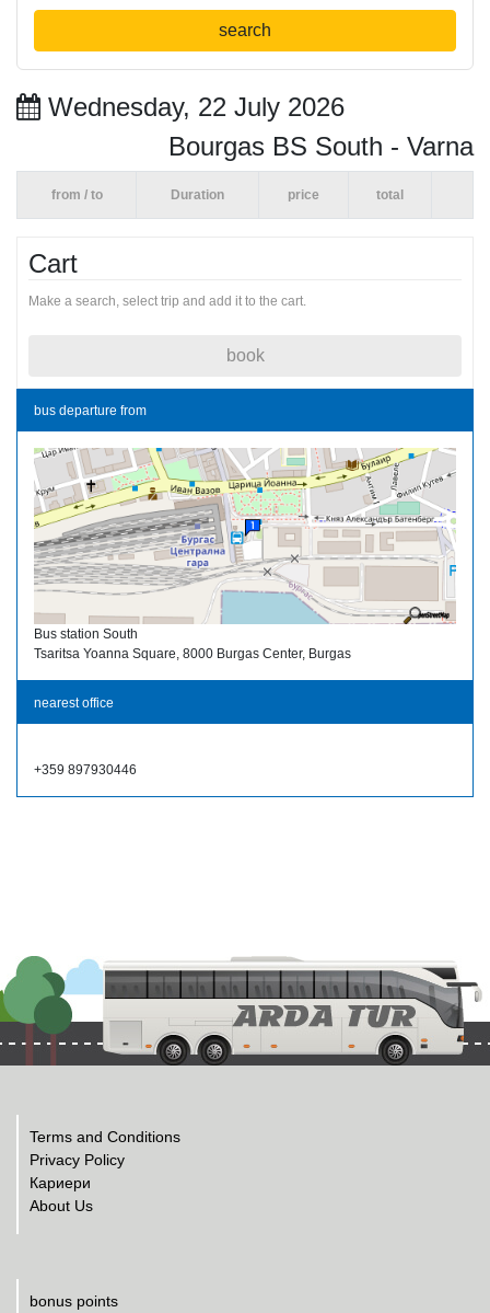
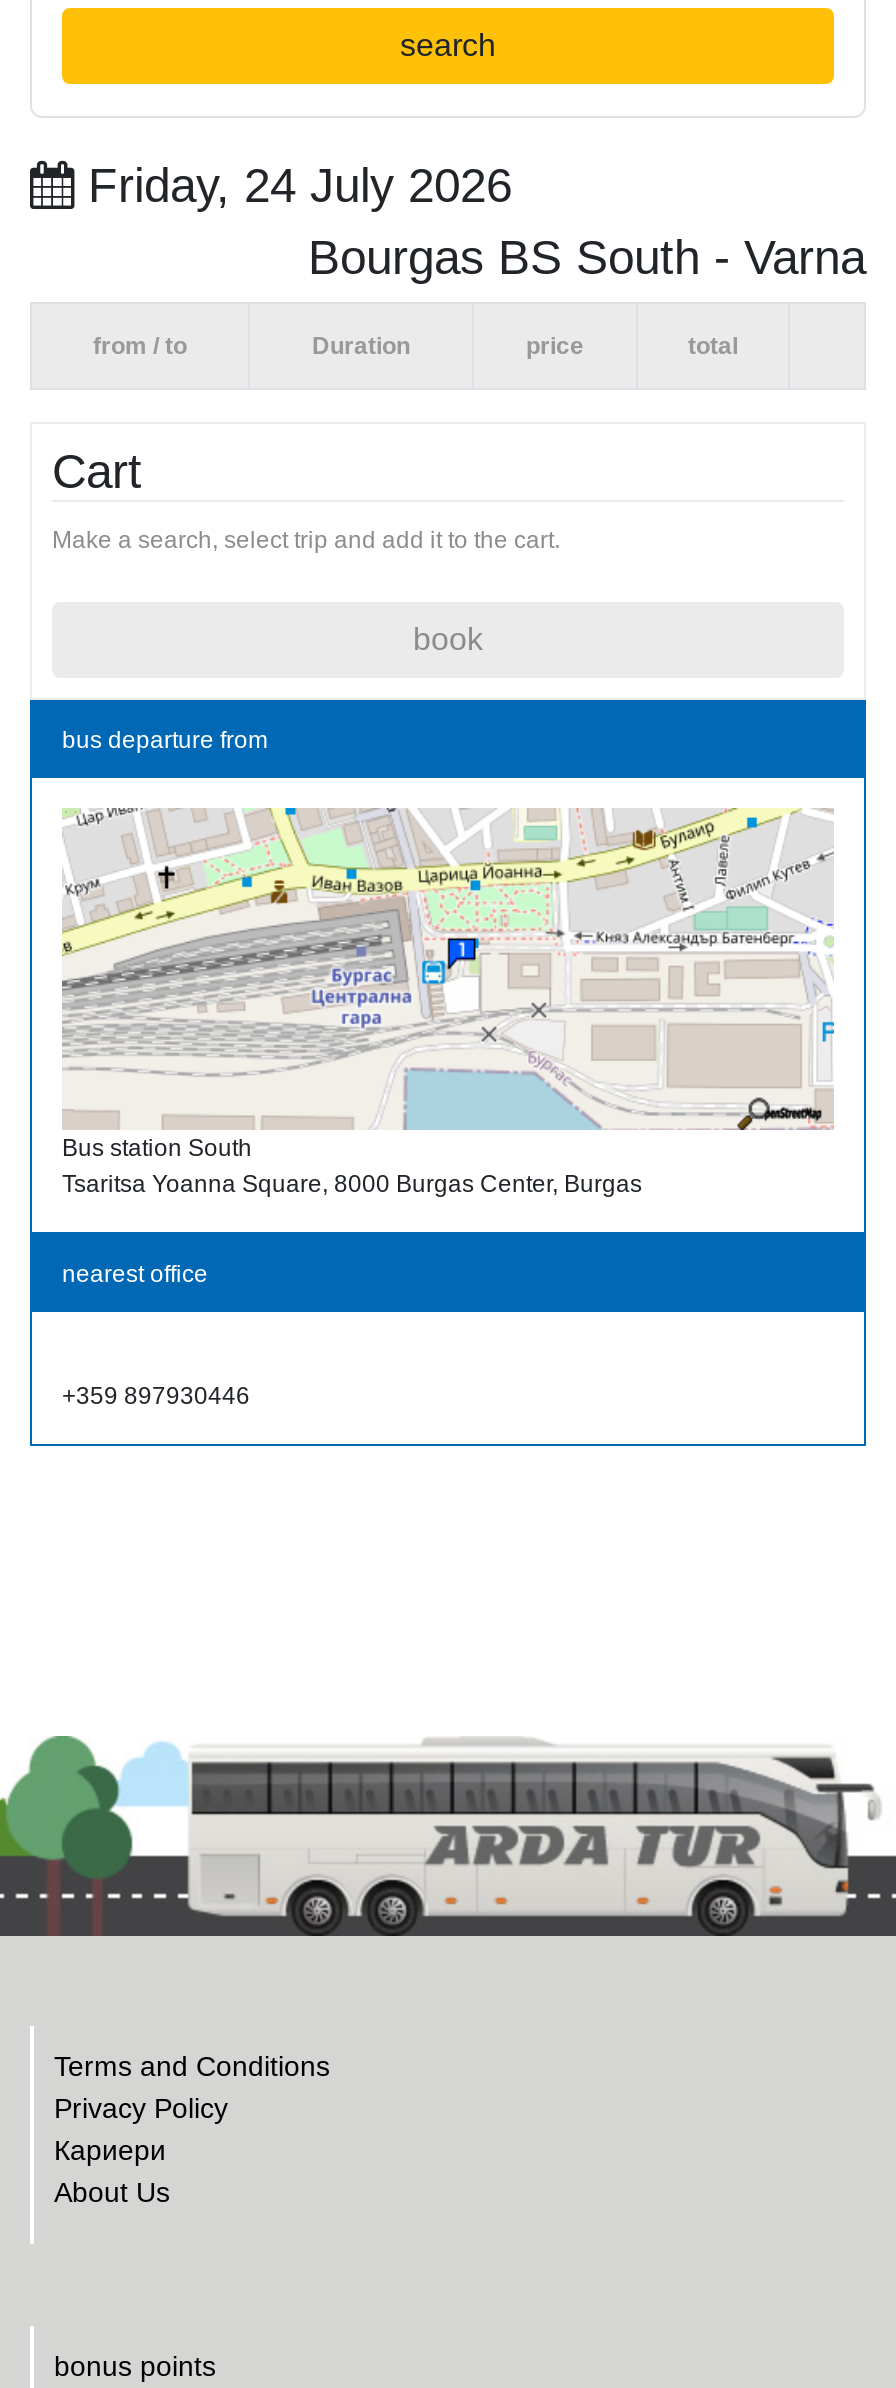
- Wednesday, 22 July 2026
+ Friday, 24 July 2026
